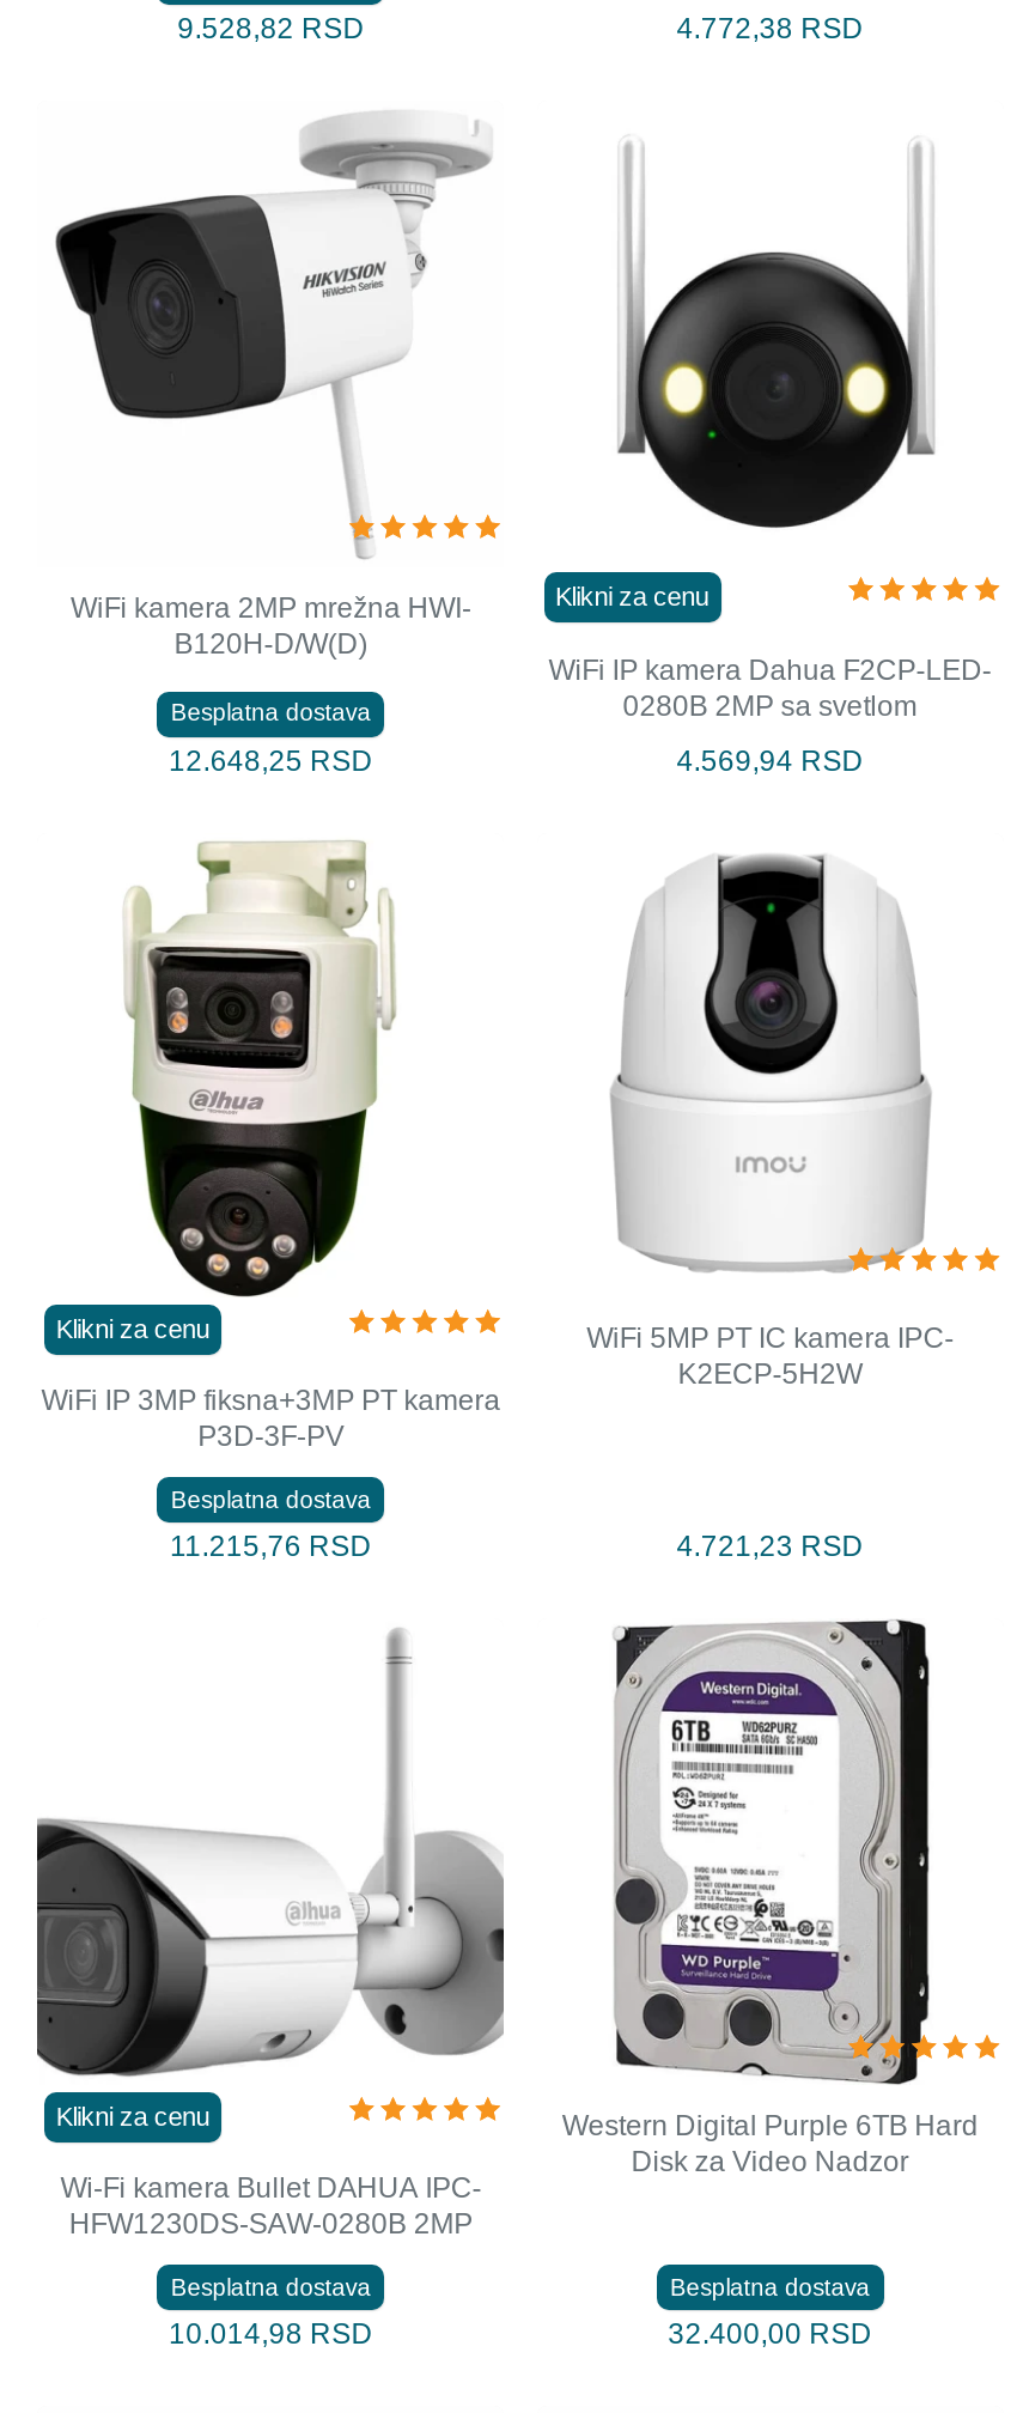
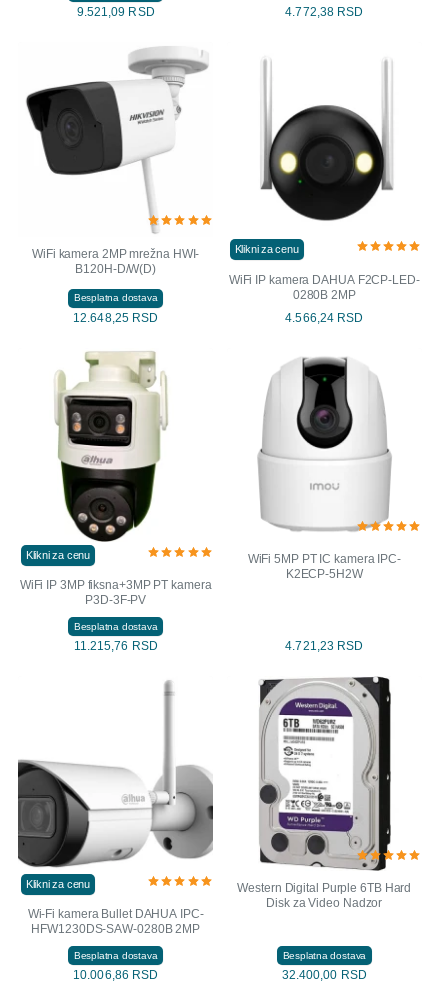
- 9.528,82 RSD
+ 9.521,09 RSD

- WiFi IP kamera Dahua F2CP-LED-
- 0280B 2MP sa svetlom
+ WiFi IP kamera DAHUA F2CP-LED-
+ 0280B 2MP

- 4.569,94 RSD
+ 4.566,24 RSD

- 10.014,98 RSD
+ 10.006,86 RSD
